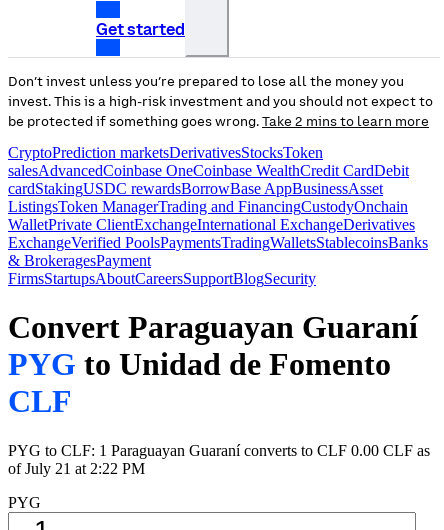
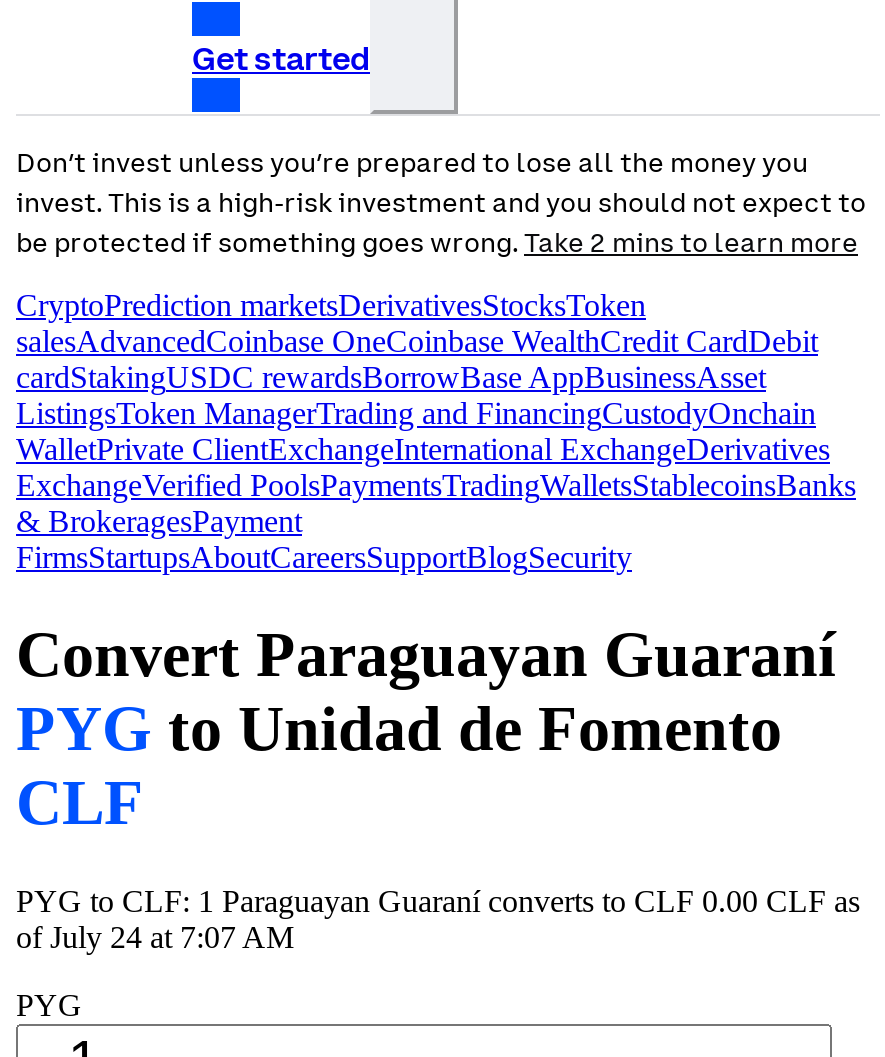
- of July 21 at 2:22 PM
+ of July 24 at 7:07 AM
